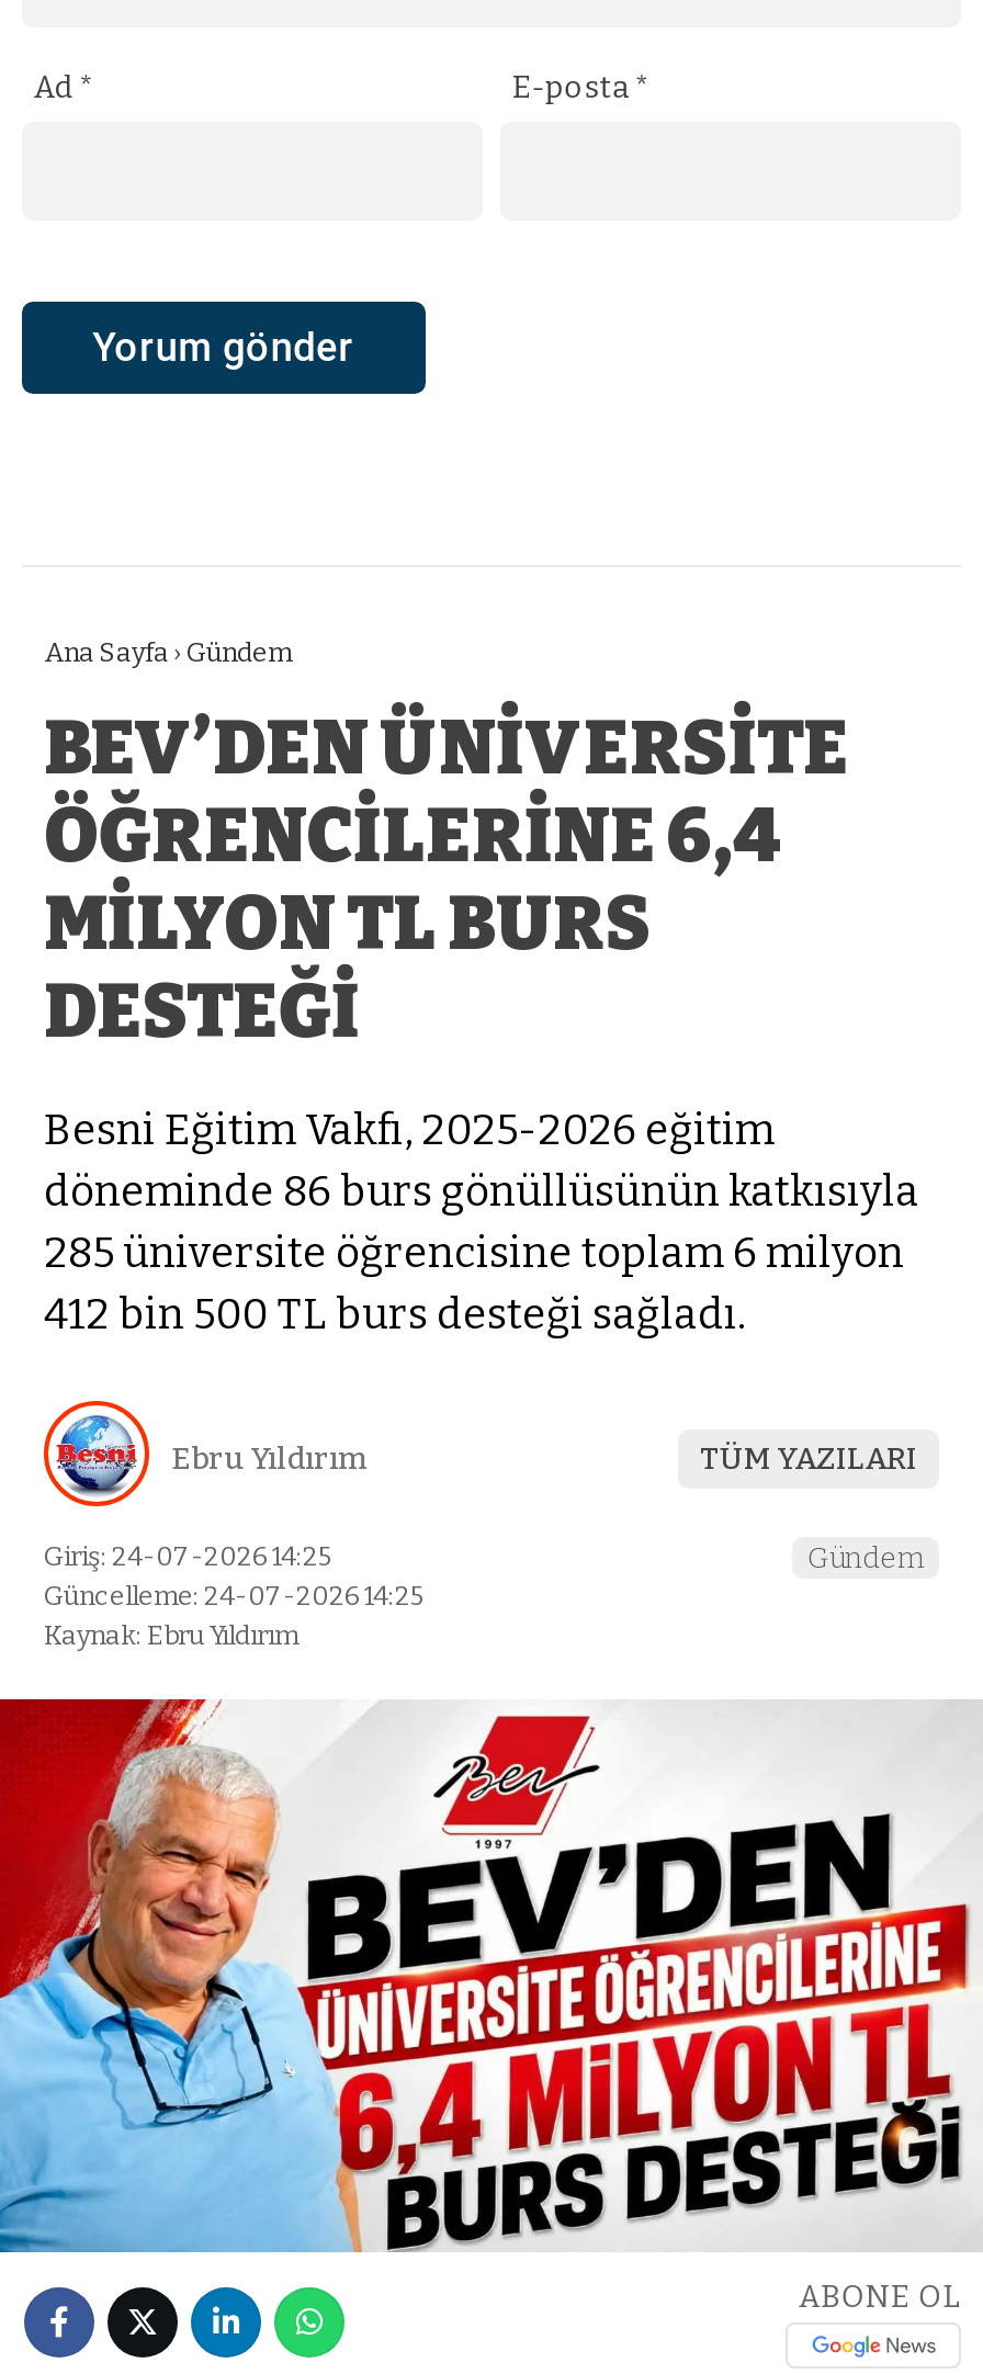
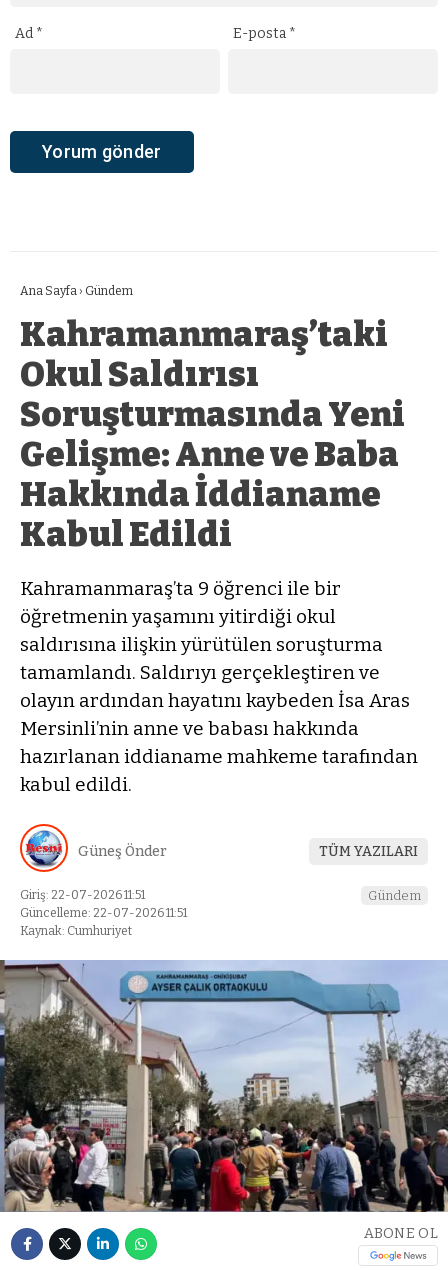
- BEV’DEN ÜNİVERSİTE
- ÖĞRENCİLERİNE 6,4
- MİLYON TL BURS
- DESTEĞİ
+ Kahramanmaraş’taki
+ Okul Saldırısı
+ Soruşturmasında Yeni
+ Gelişme: Anne ve Baba
+ Hakkında İddianame
+ Kabul Edildi

- Besni Eğitim Vakfı, 2025-2026 eğitim
- döneminde 86 burs gönüllüsünün katkısıyla
- 285 üniversite öğrencisine toplam 6 milyon
- 412 bin 500 TL burs desteği sağladı.
+ Kahramanmaraş’ta 9 öğrenci ile bir
+ öğretmenin yaşamını yitirdiği okul
+ saldırısına ilişkin yürütülen soruşturma
+ tamamlandı. Saldırıyı gerçekleştiren ve
+ olayın ardından hayatını kaybeden İsa Aras
+ Mersinli’nin anne ve babası hakkında
+ hazırlanan iddianame mahkeme tarafından
+ kabul edildi.

- Ebru Yıldırım
+ Güneş Önder

- Giriş: 24-07-2026 14:25
- Güncelleme: 24-07-2026 14:25
- Kaynak: Ebru Yıldırım
+ Giriş: 22-07-2026 11:51
+ Güncelleme: 22-07-2026 11:51
+ Kaynak: Cumhuriyet

- [image]
+ [image]
